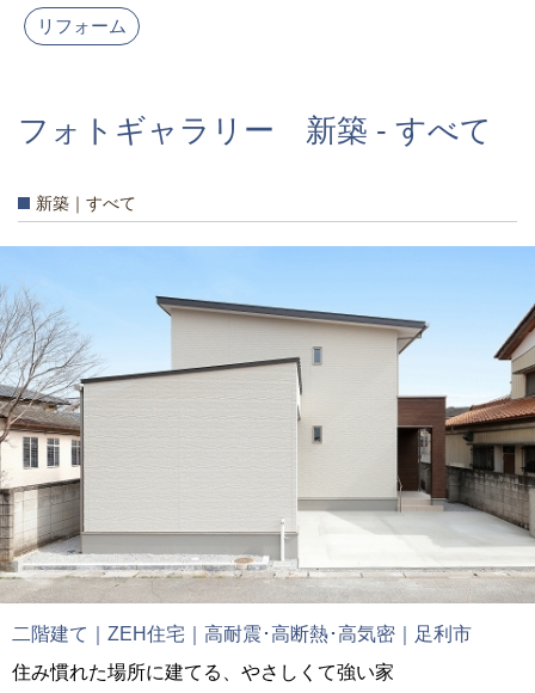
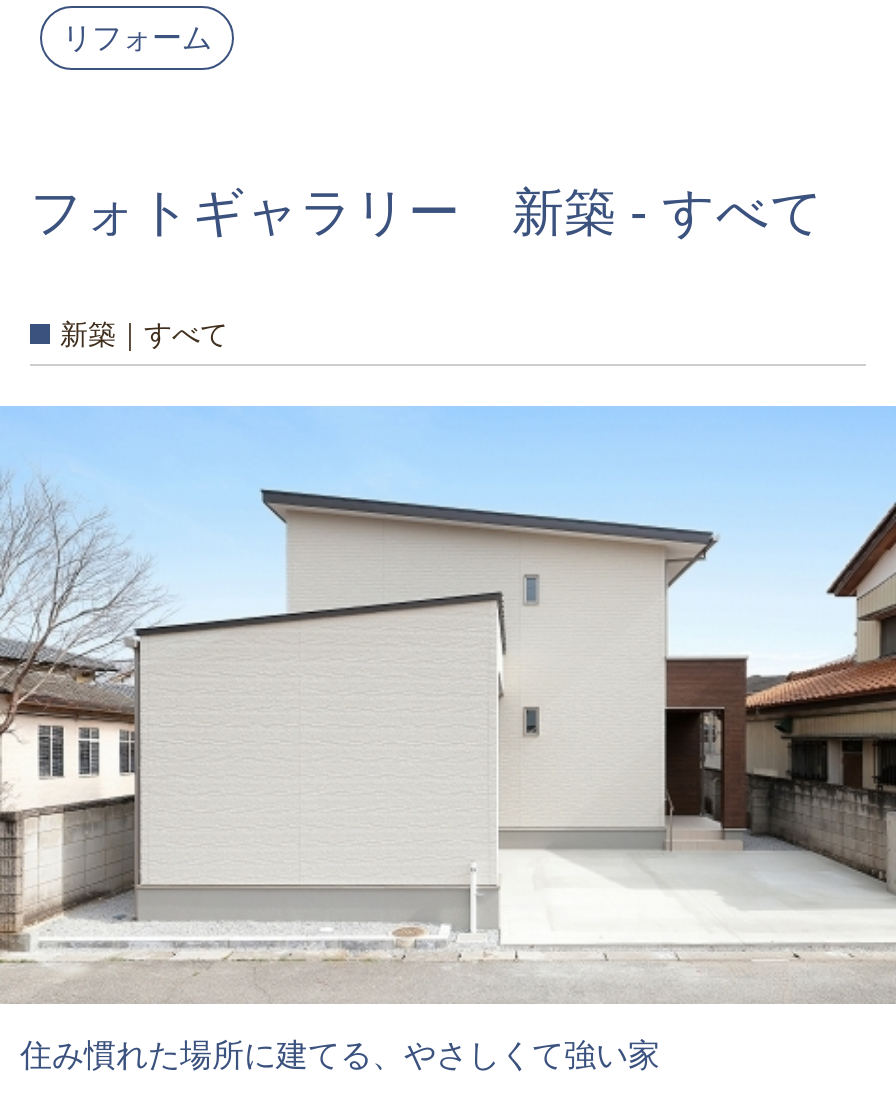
- 二階建て｜ZEH住宅｜高耐震･高断熱･高気密｜足利市
